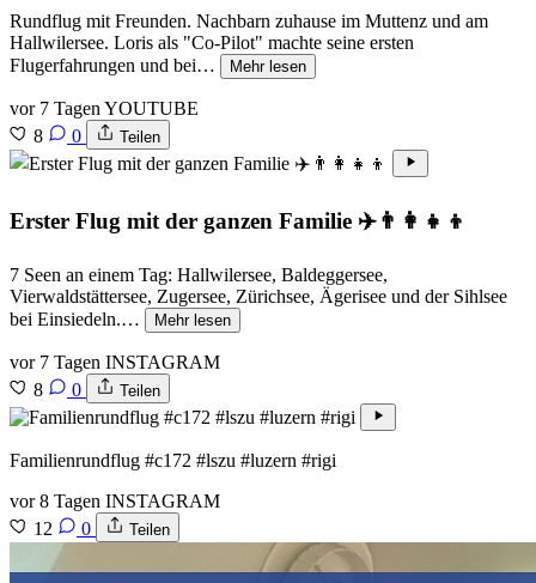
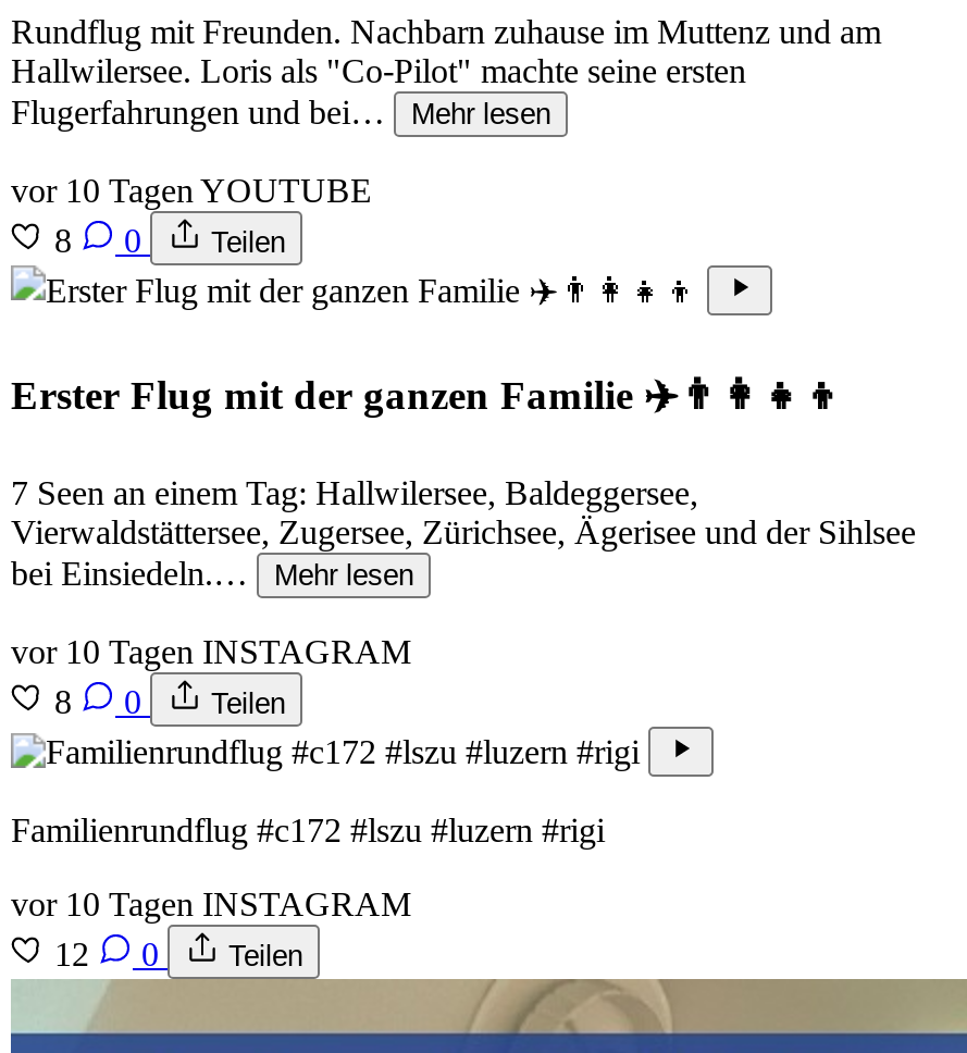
- vor 7 Tagen YOUTUBE
+ vor 10 Tagen YOUTUBE

- vor 7 Tagen INSTAGRAM
+ vor 10 Tagen INSTAGRAM

- vor 8 Tagen INSTAGRAM
+ vor 10 Tagen INSTAGRAM
